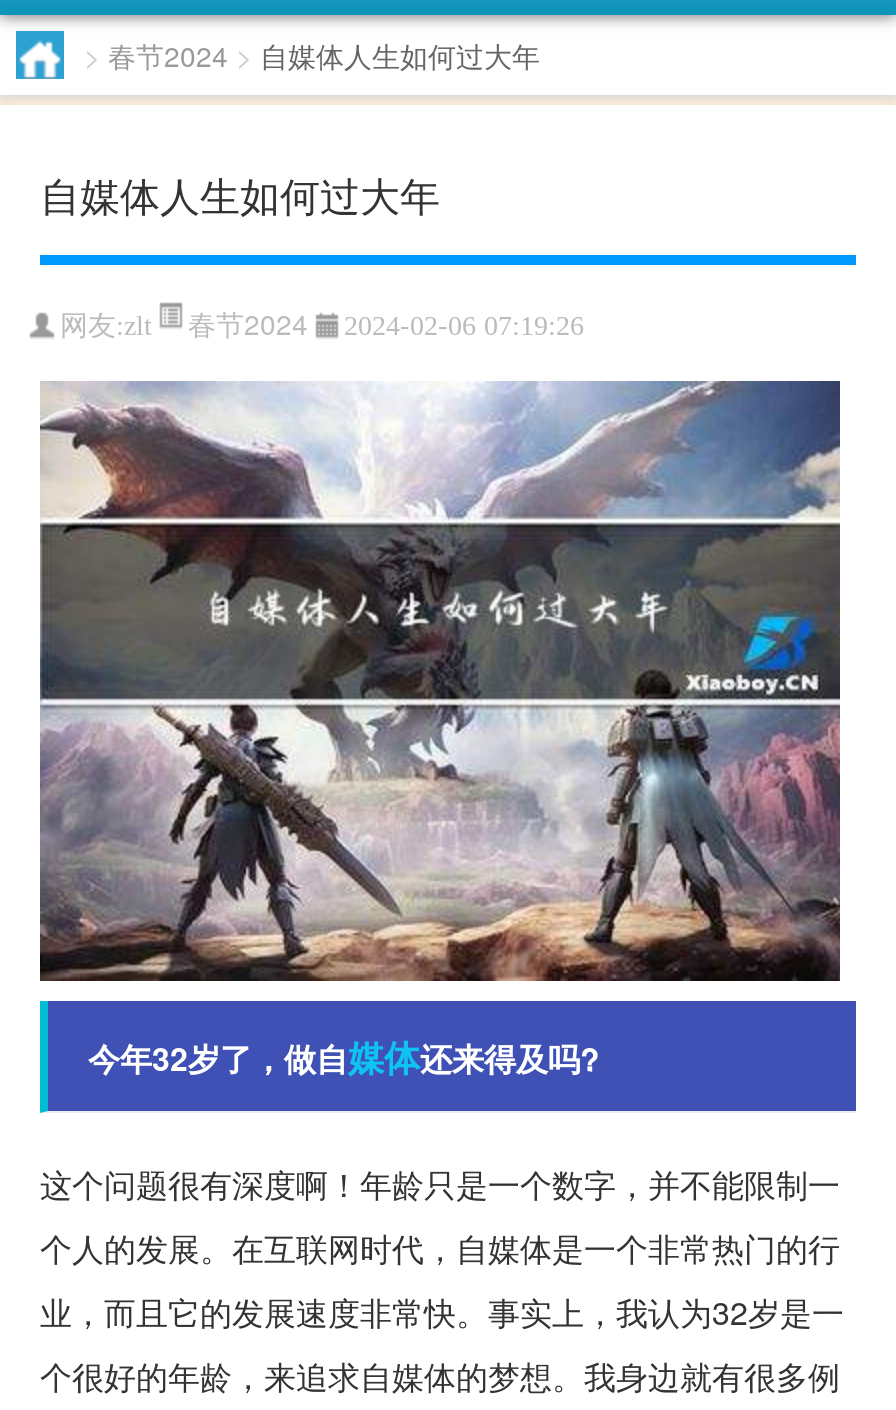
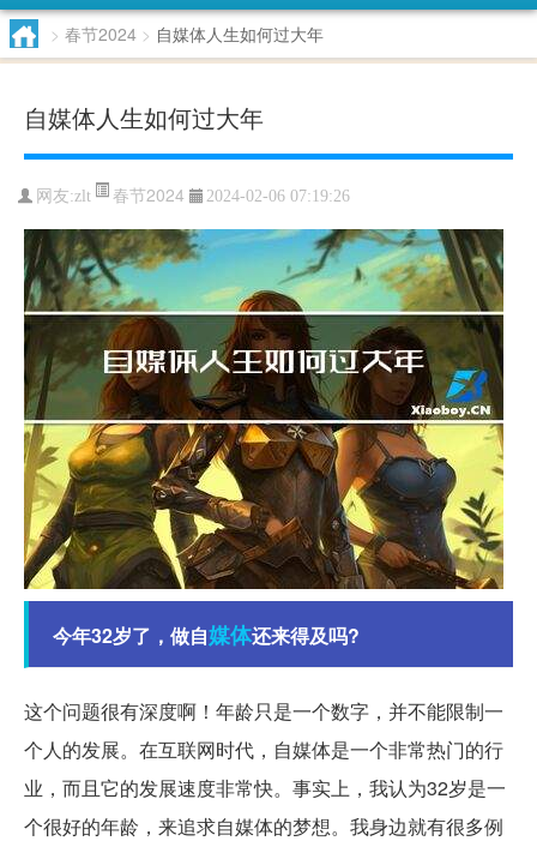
- [image]
+ [image]
